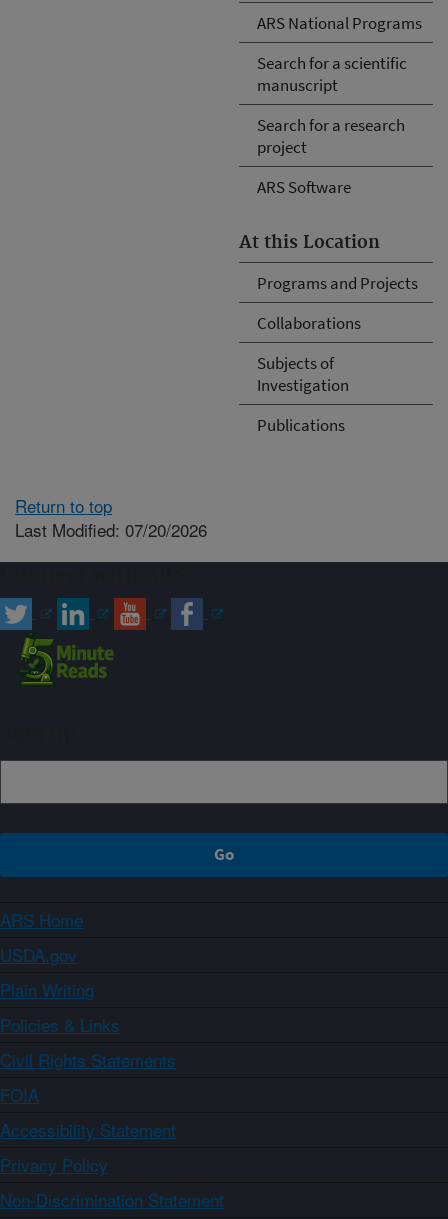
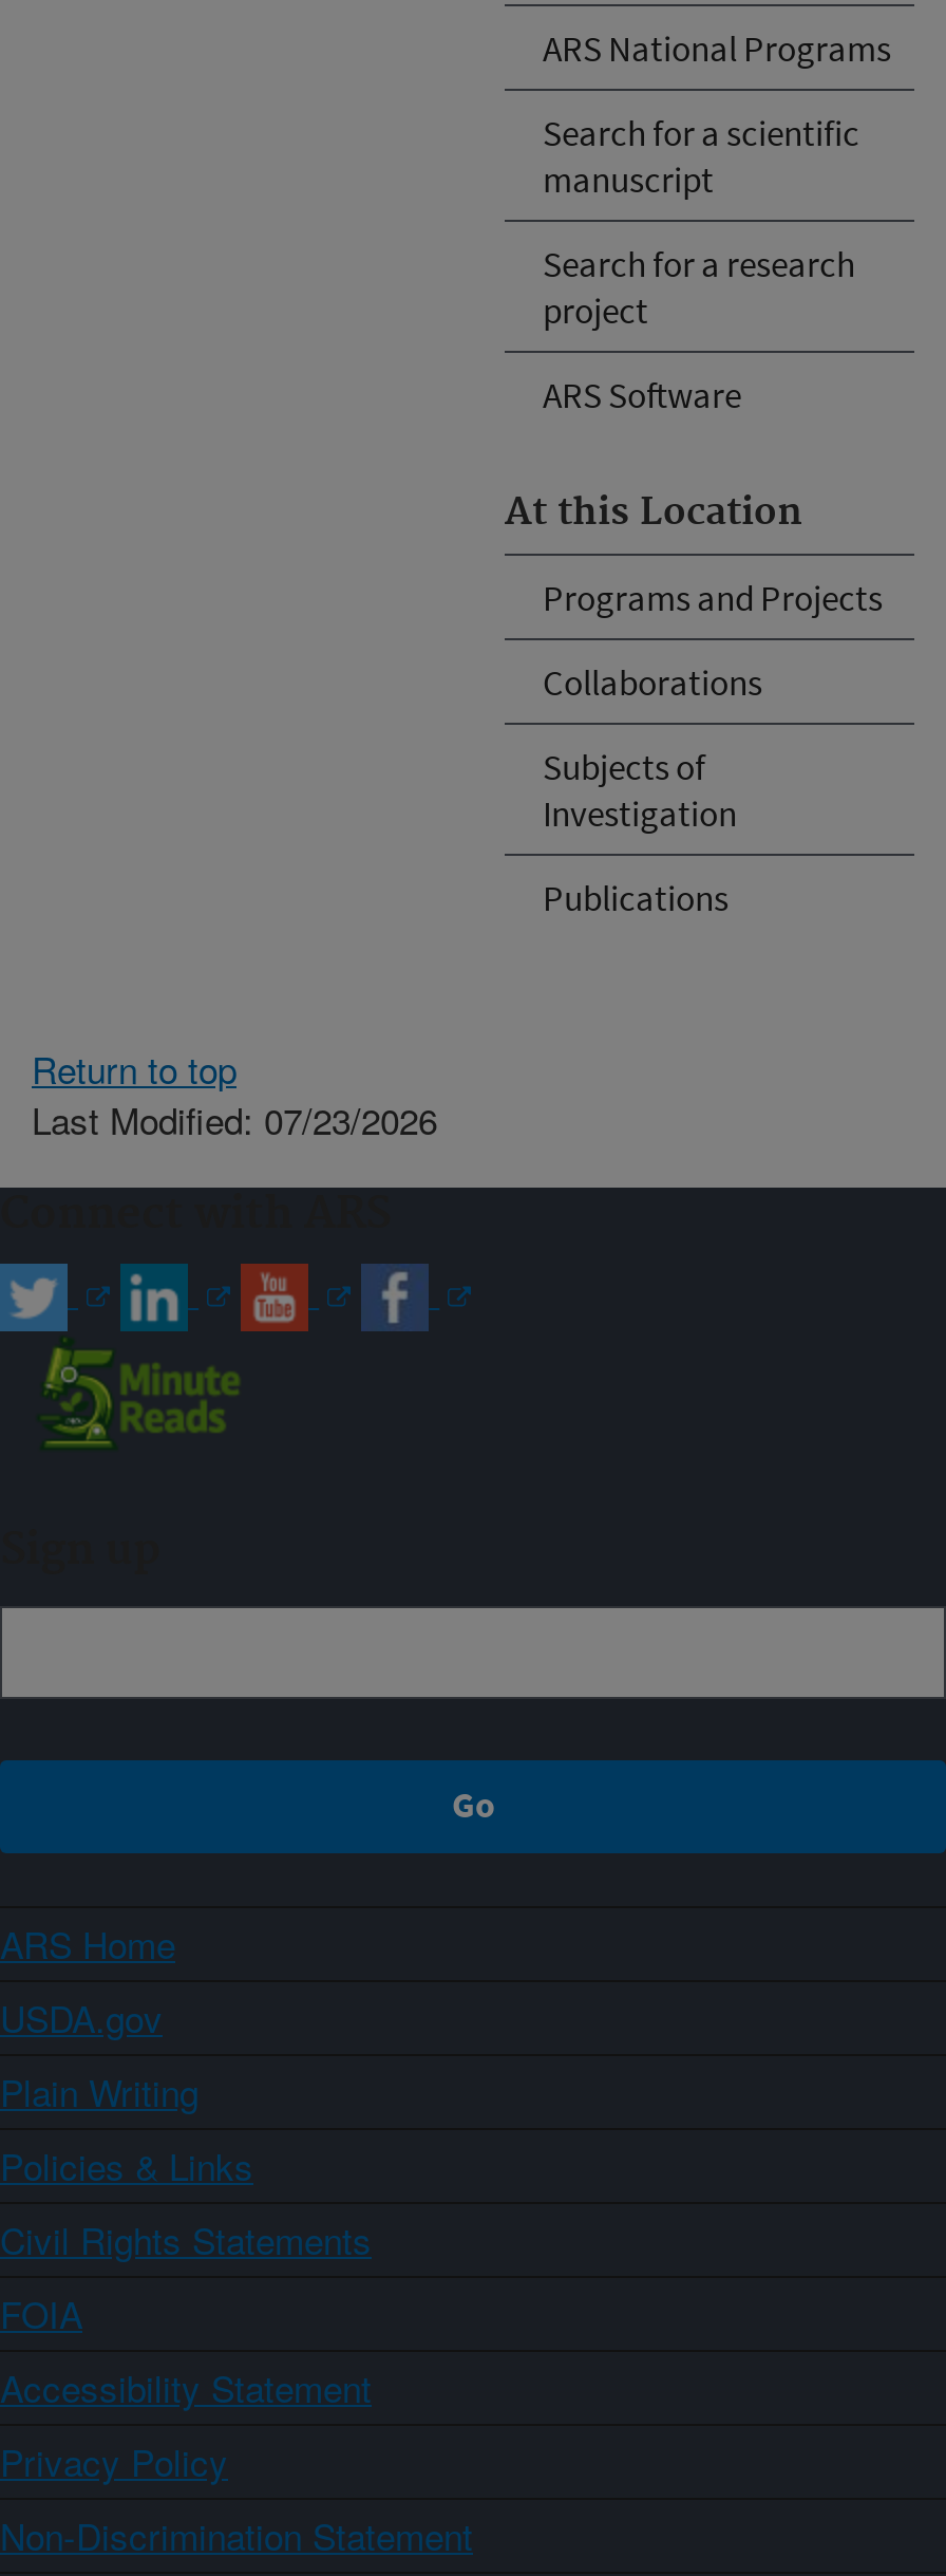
- Last Modified: 07/20/2026
+ Last Modified: 07/23/2026
